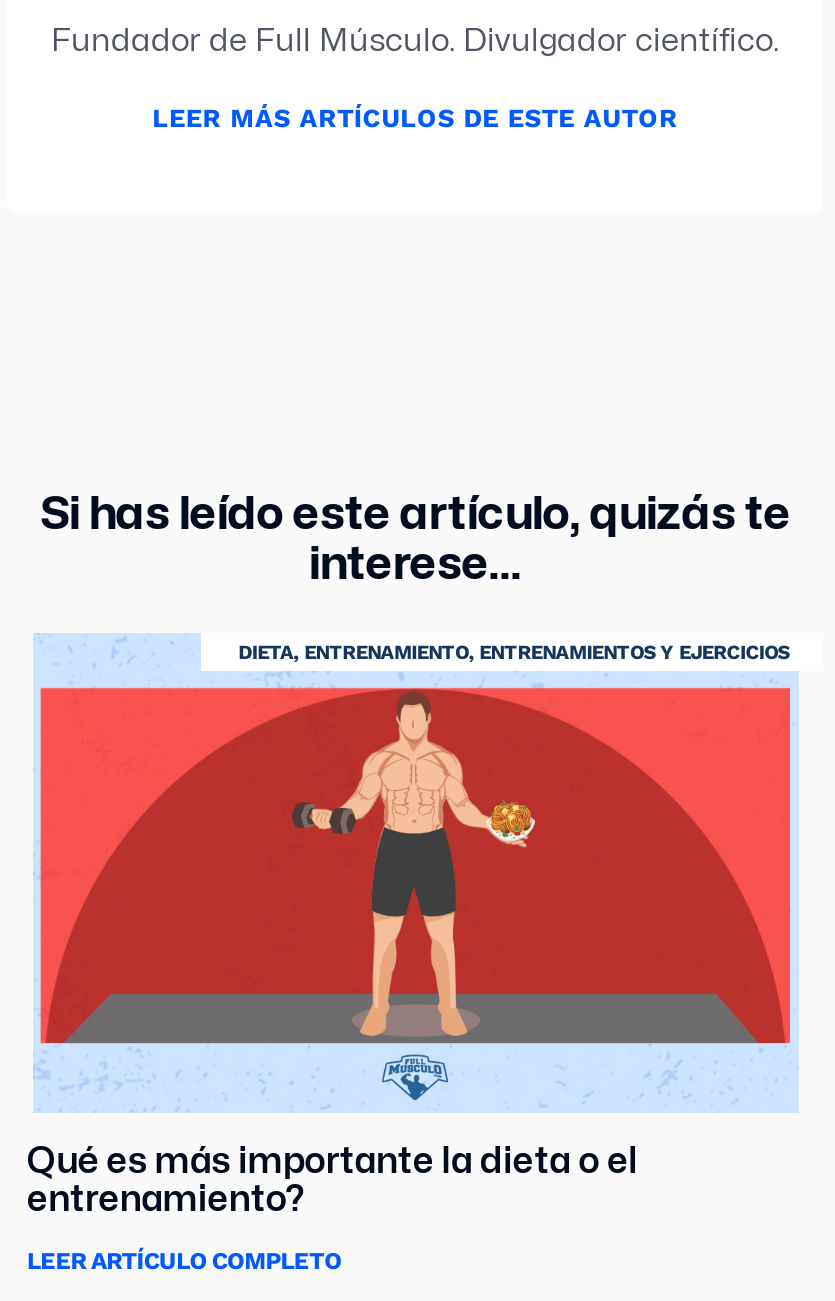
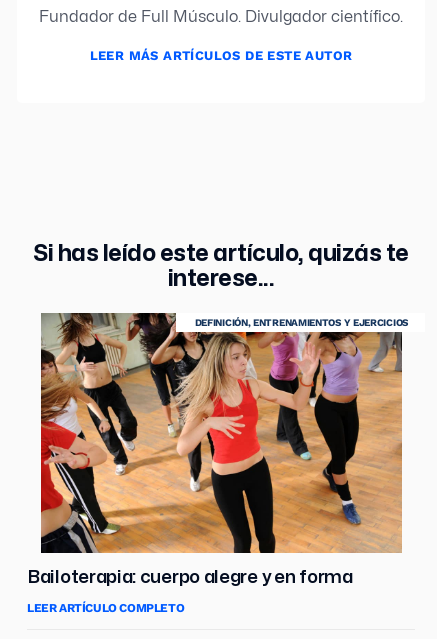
- [image]
- DIETA, ENTRENAMIENTO, ENTRENAMIENTOS Y EJERCICIOS
+ [image]
+ DEFINICIÓN, ENTRENAMIENTOS Y EJERCICIOS

- Qué es más importante la dieta o el
- entrenamiento?
+ Bailoterapia: cuerpo alegre y en forma
